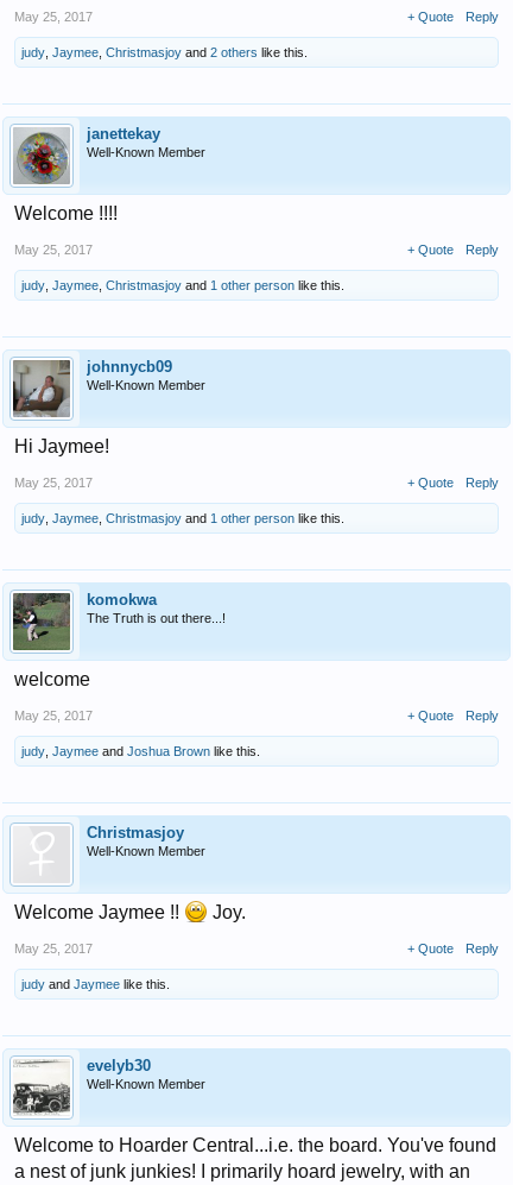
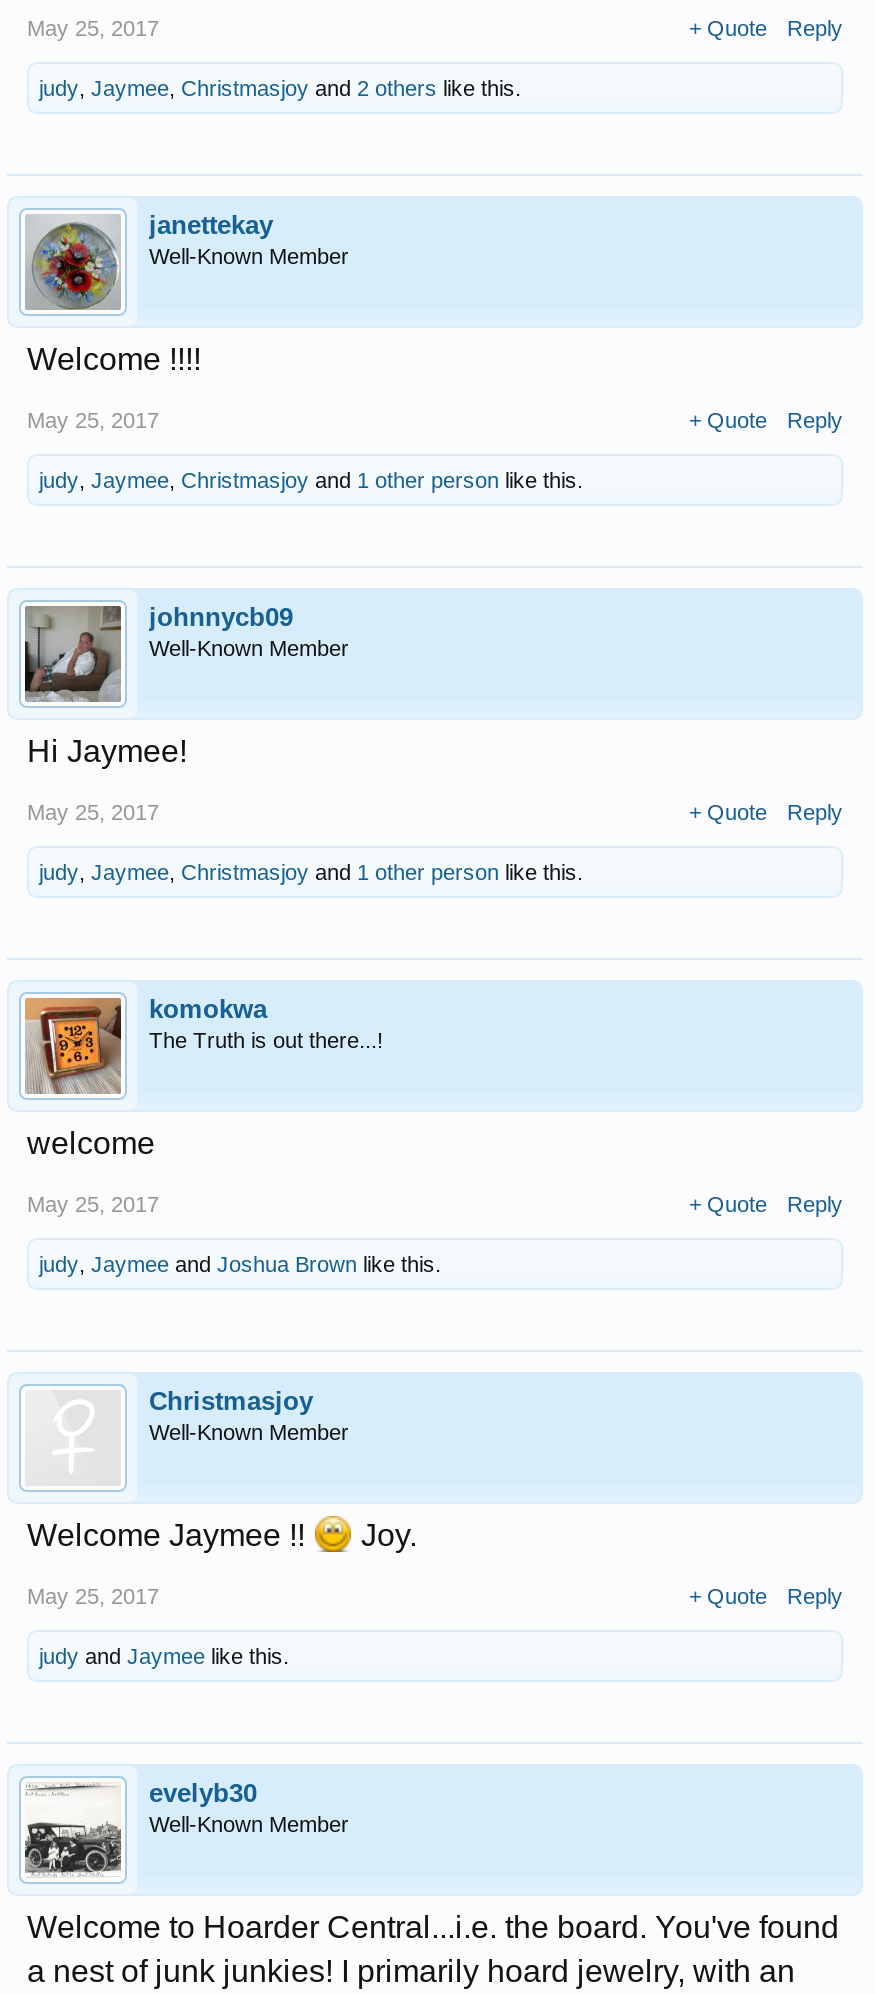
- [image]
+ [image]
